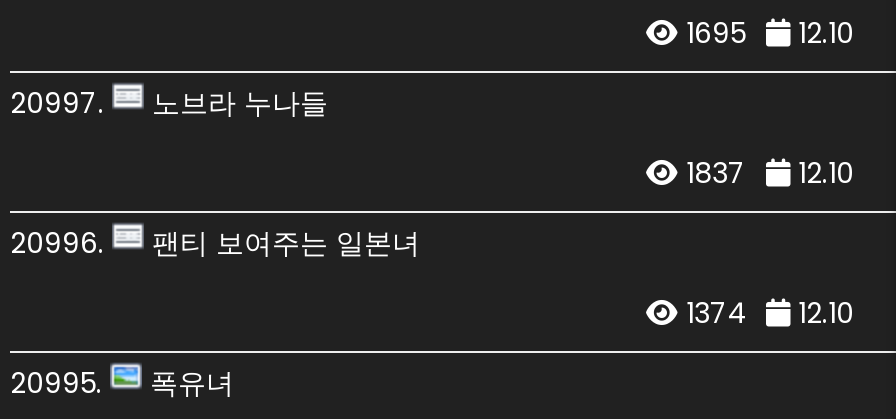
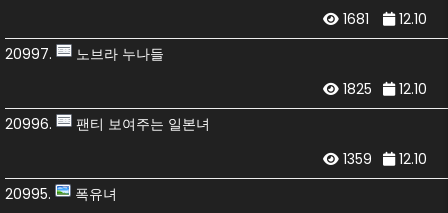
- 1695 12.10
+ 1681 12.10

- 1837 12.10
+ 1825 12.10

- 1374 12.10
+ 1359 12.10
